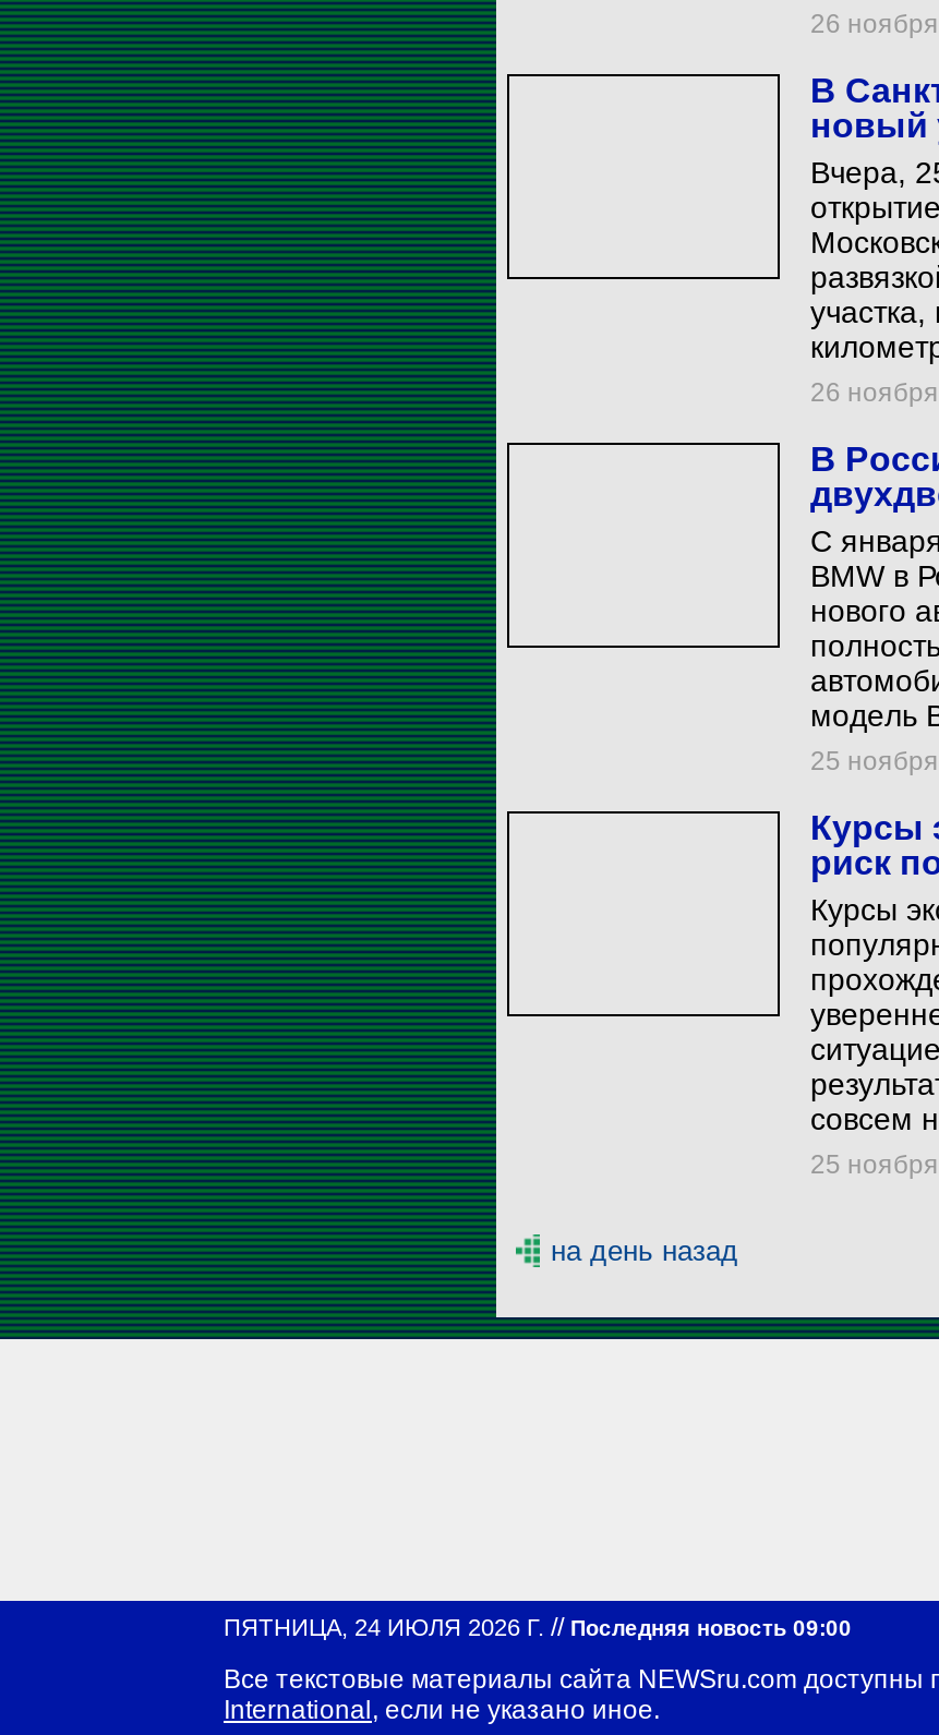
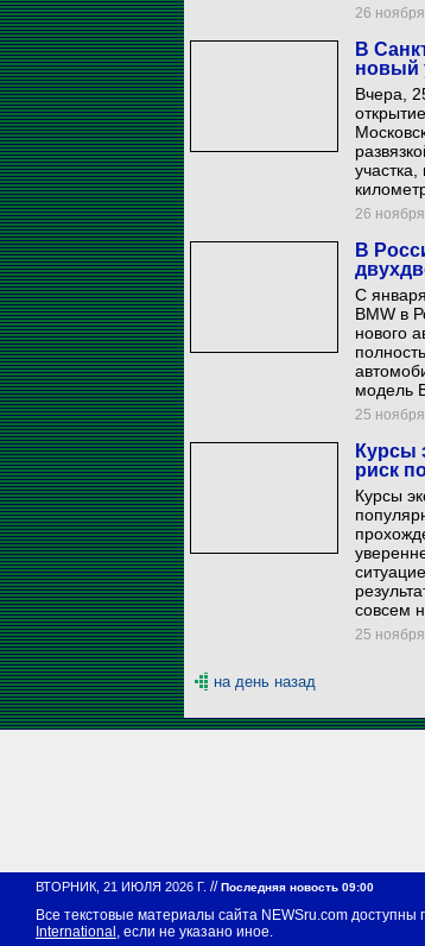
- ПЯТНИЦА, 24 ИЮЛЯ 2026 Г. // Последняя новость 09:00
+ ВТОРНИК, 21 ИЮЛЯ 2026 Г. // Последняя новость 09:00
